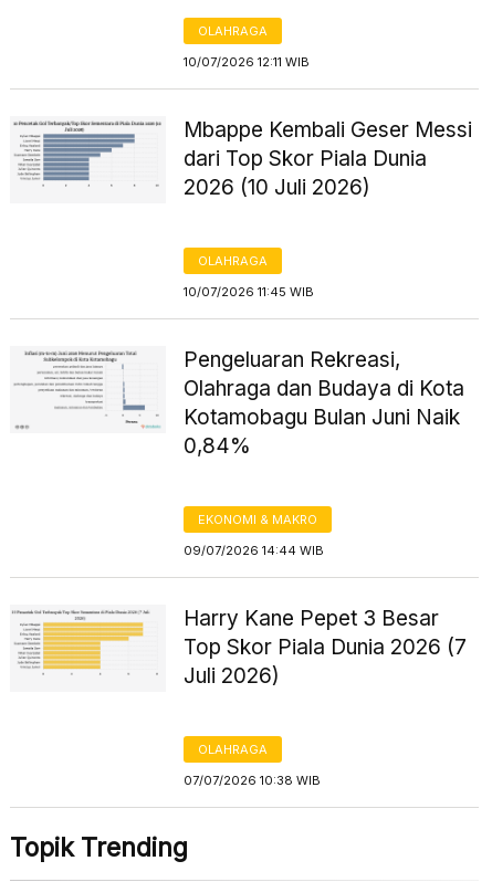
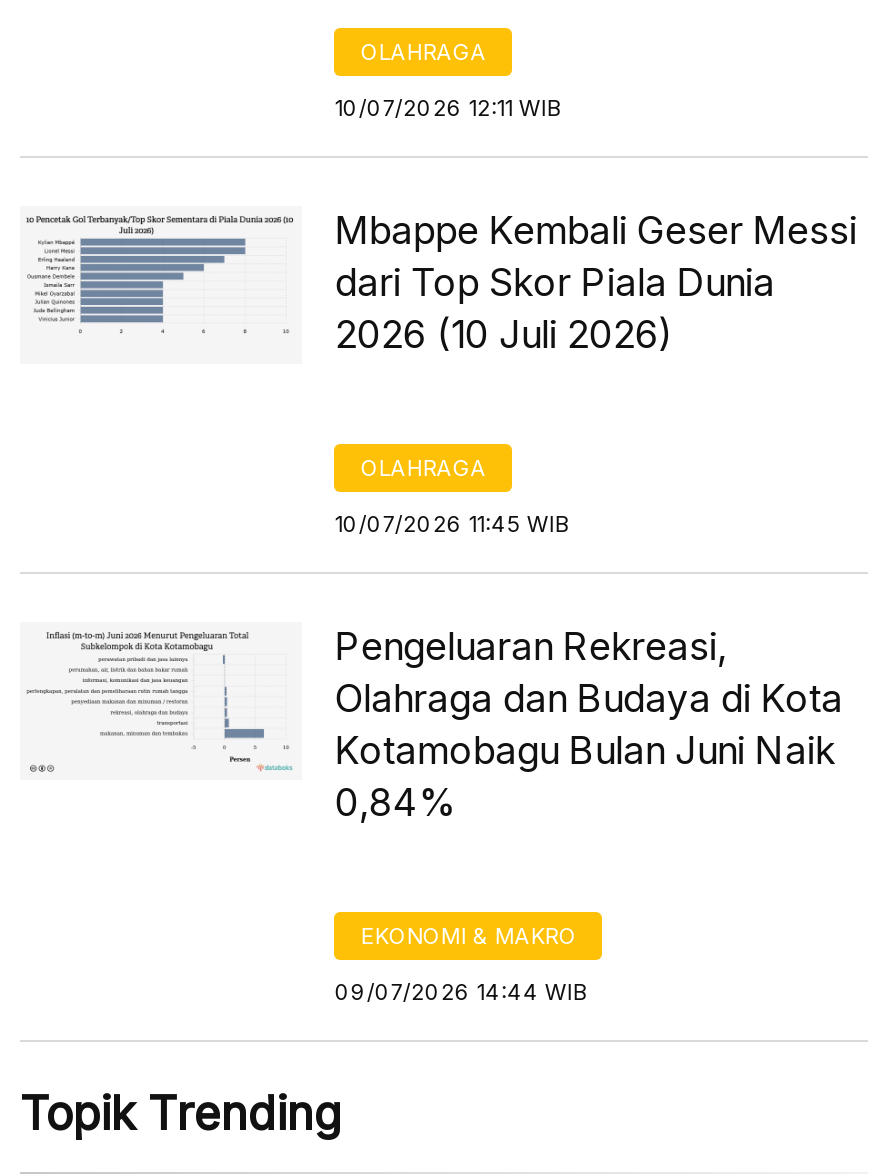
- [image]
- Harry Kane Pepet 3 Besar
- Top Skor Piala Dunia 2026 (7
- Juli 2026)
- OLAHRAGA
- 07/07/2026 10:38 WIB
